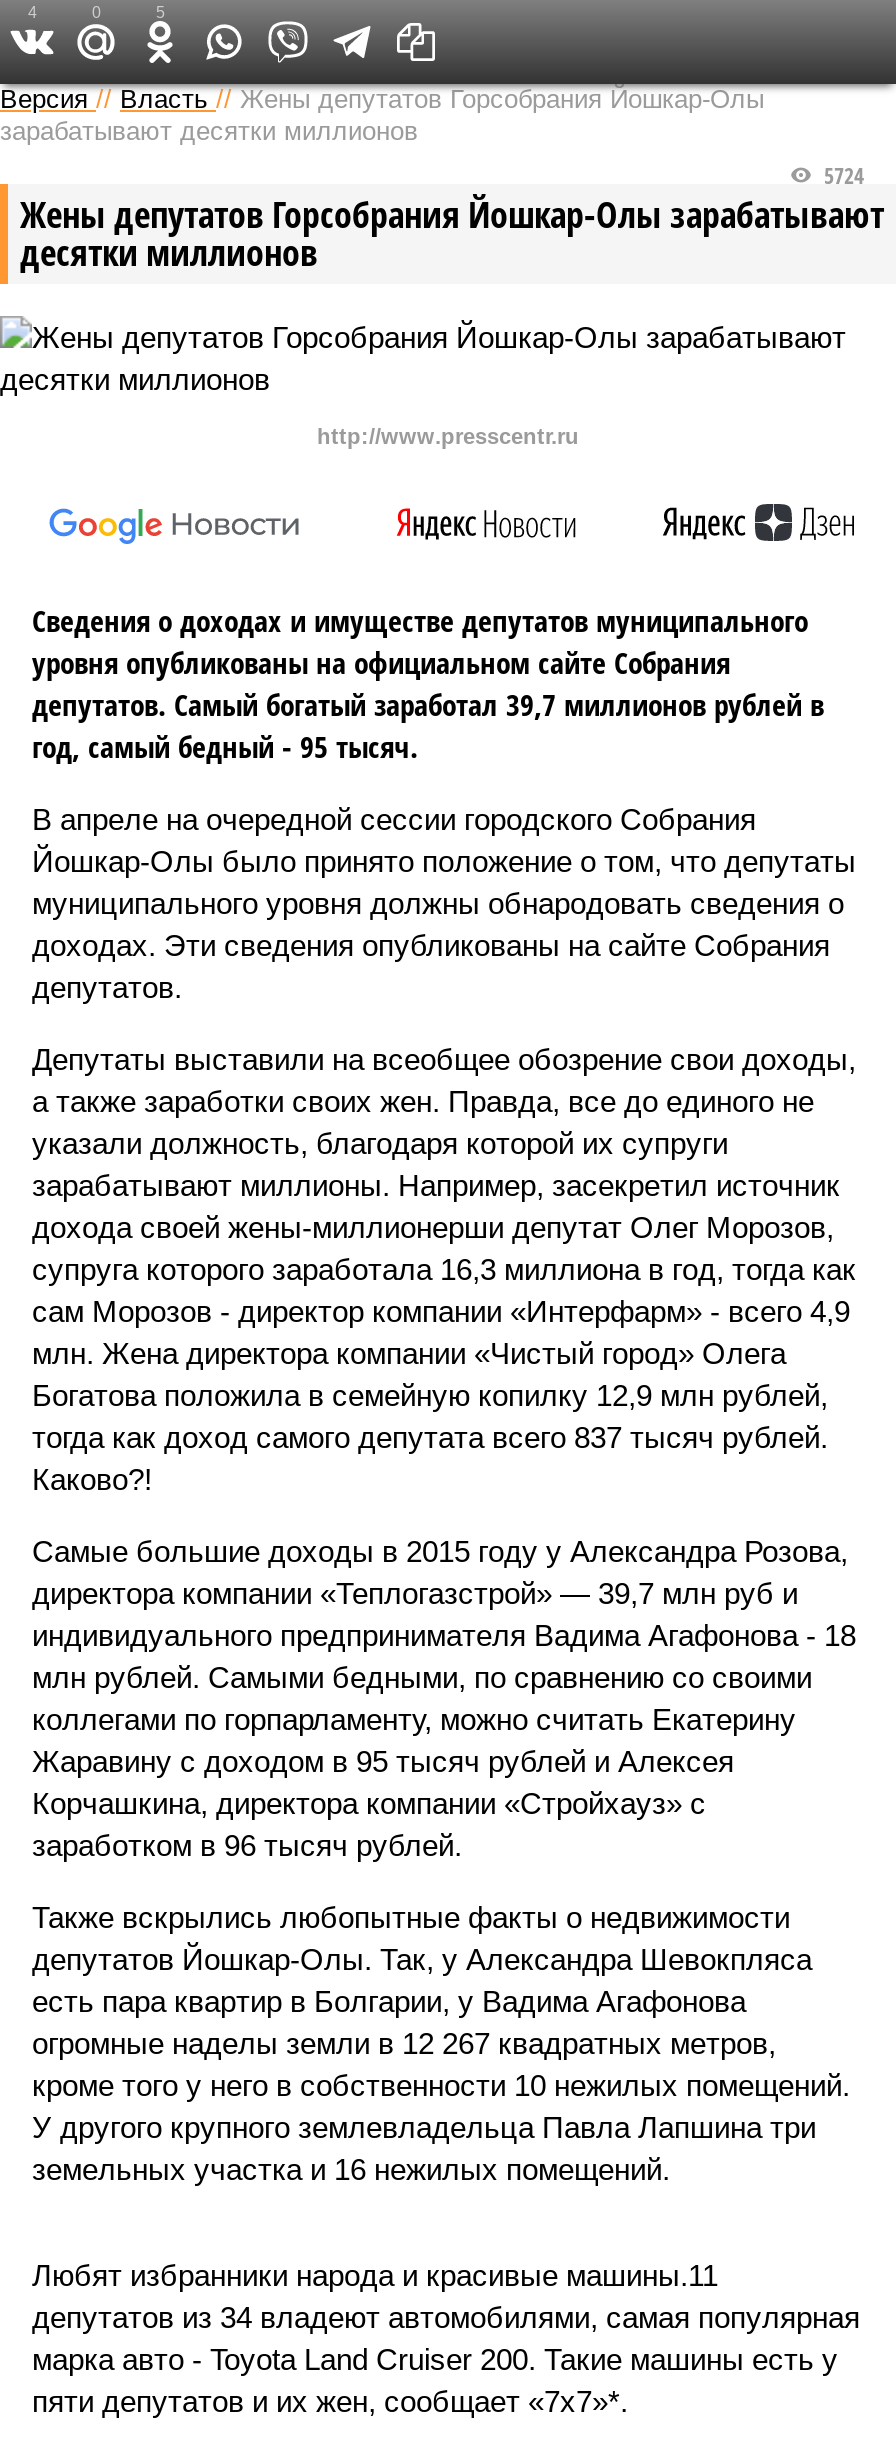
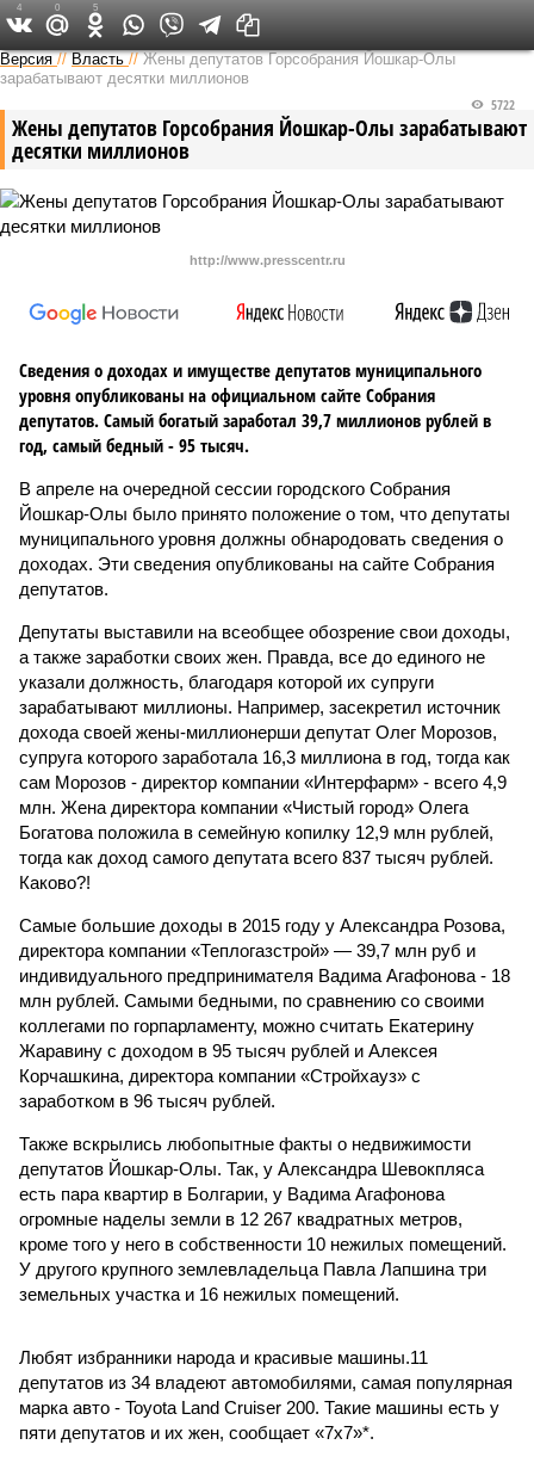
- 5724
+ 5722
